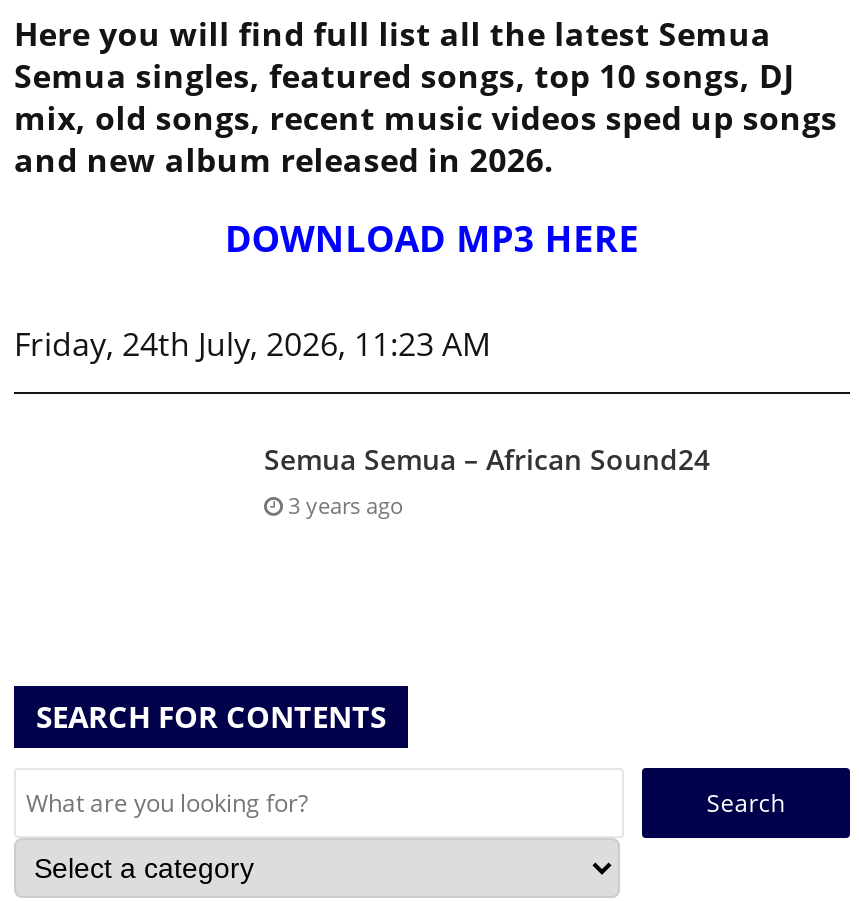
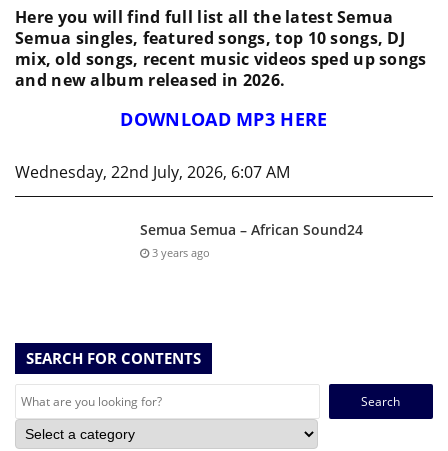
- Friday, 24th July, 2026, 11:23 AM
+ Wednesday, 22nd July, 2026, 6:07 AM
